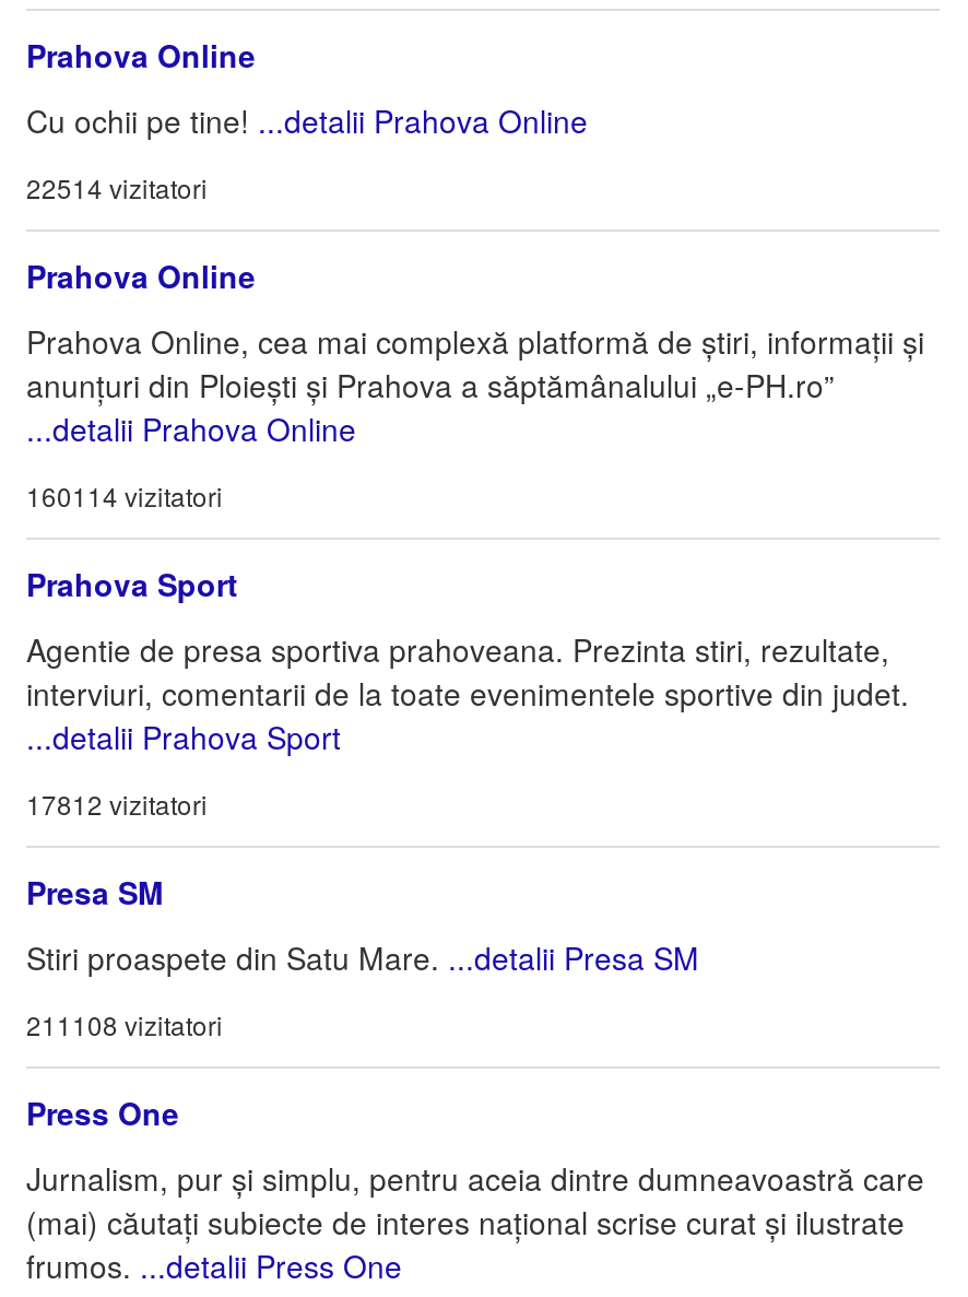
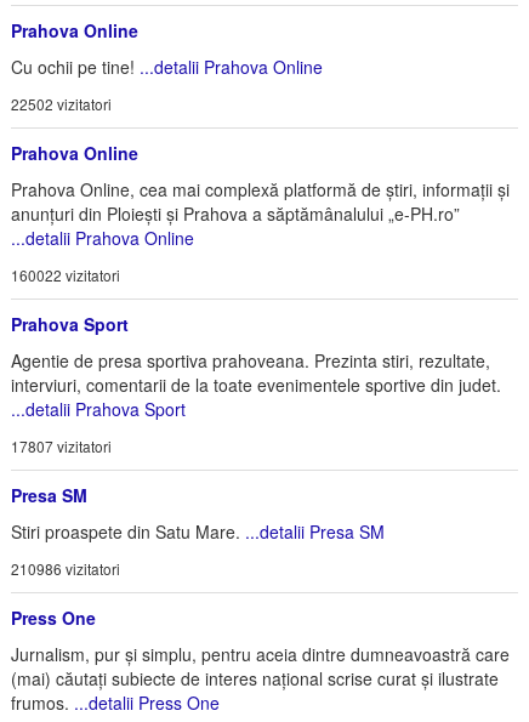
- 22514 vizitatori
+ 22502 vizitatori

- 160114 vizitatori
+ 160022 vizitatori

- 17812 vizitatori
+ 17807 vizitatori

- 211108 vizitatori
+ 210986 vizitatori
